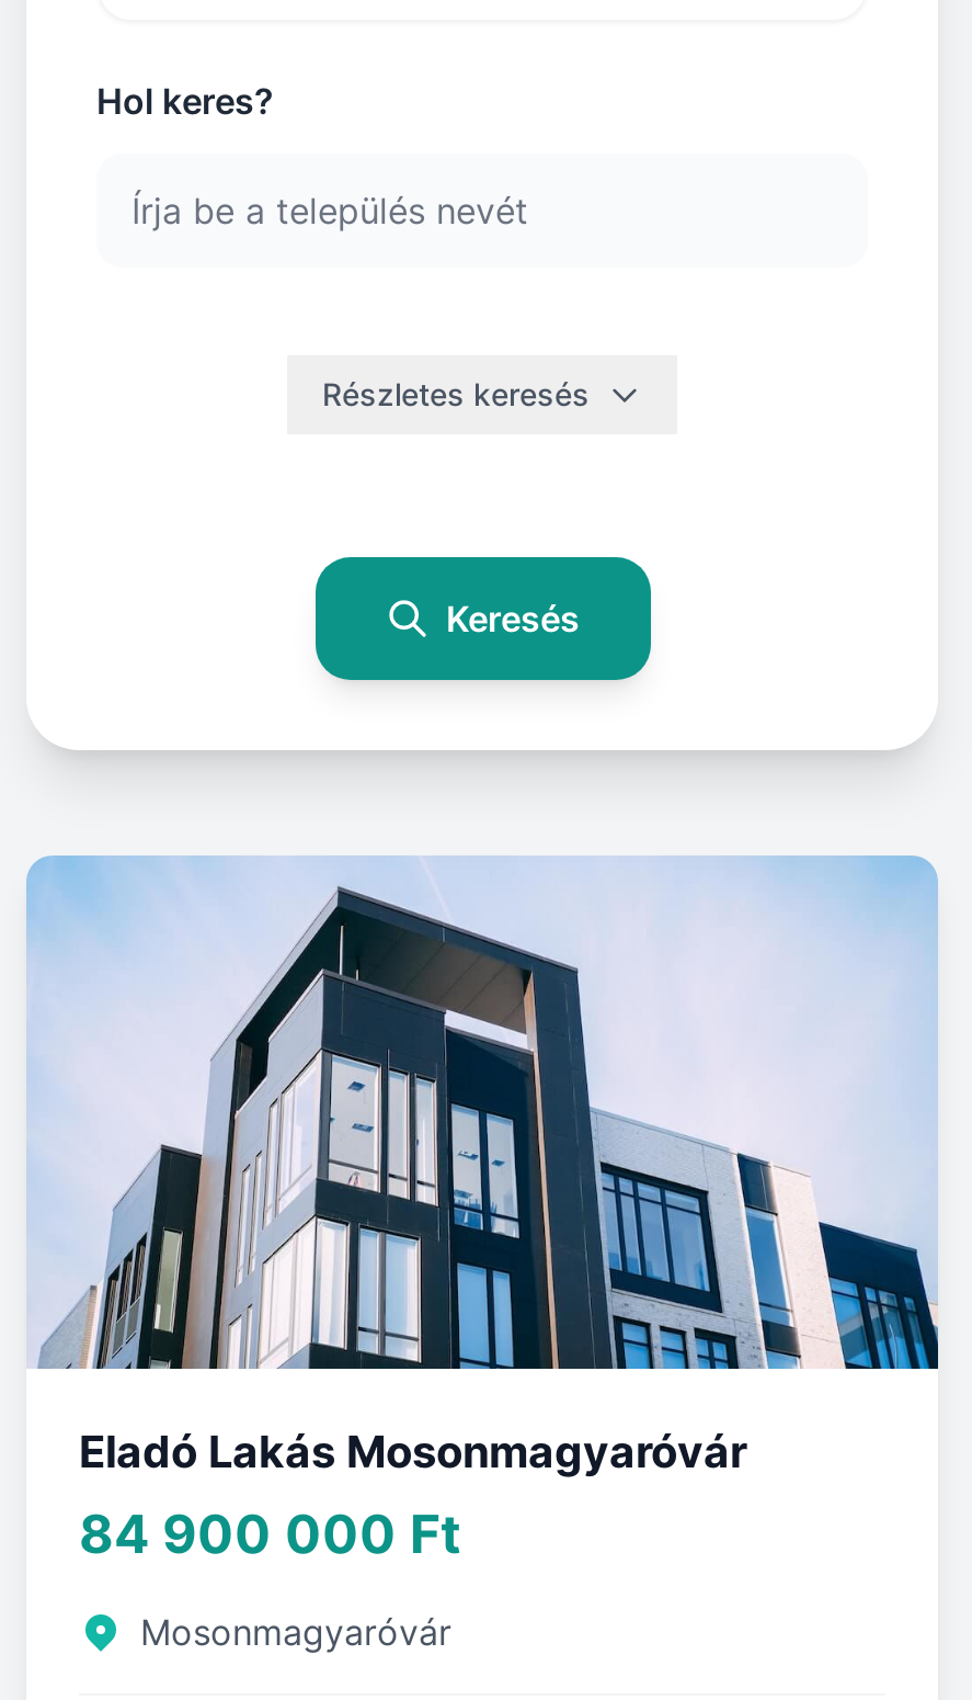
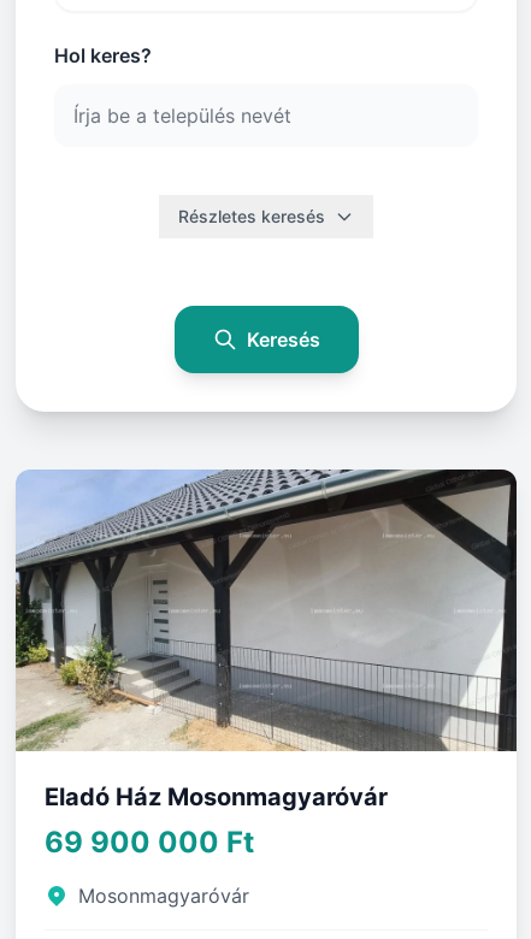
- [image]
- Eladó Lakás Mosonmagyaróvár
+ [image]
+ Eladó Ház Mosonmagyaróvár

- 84 900 000 Ft
+ 69 900 000 Ft
